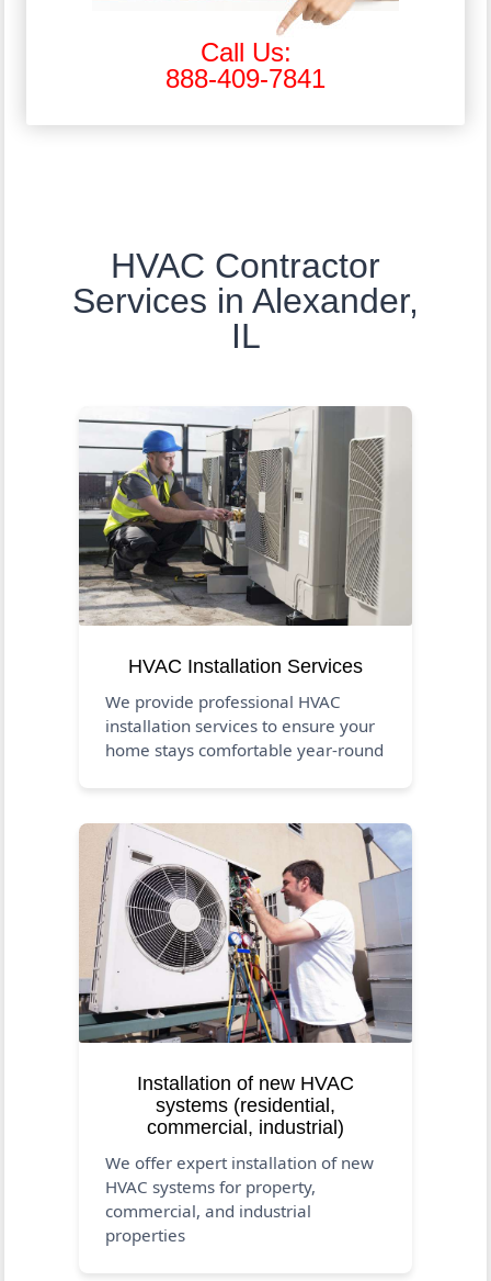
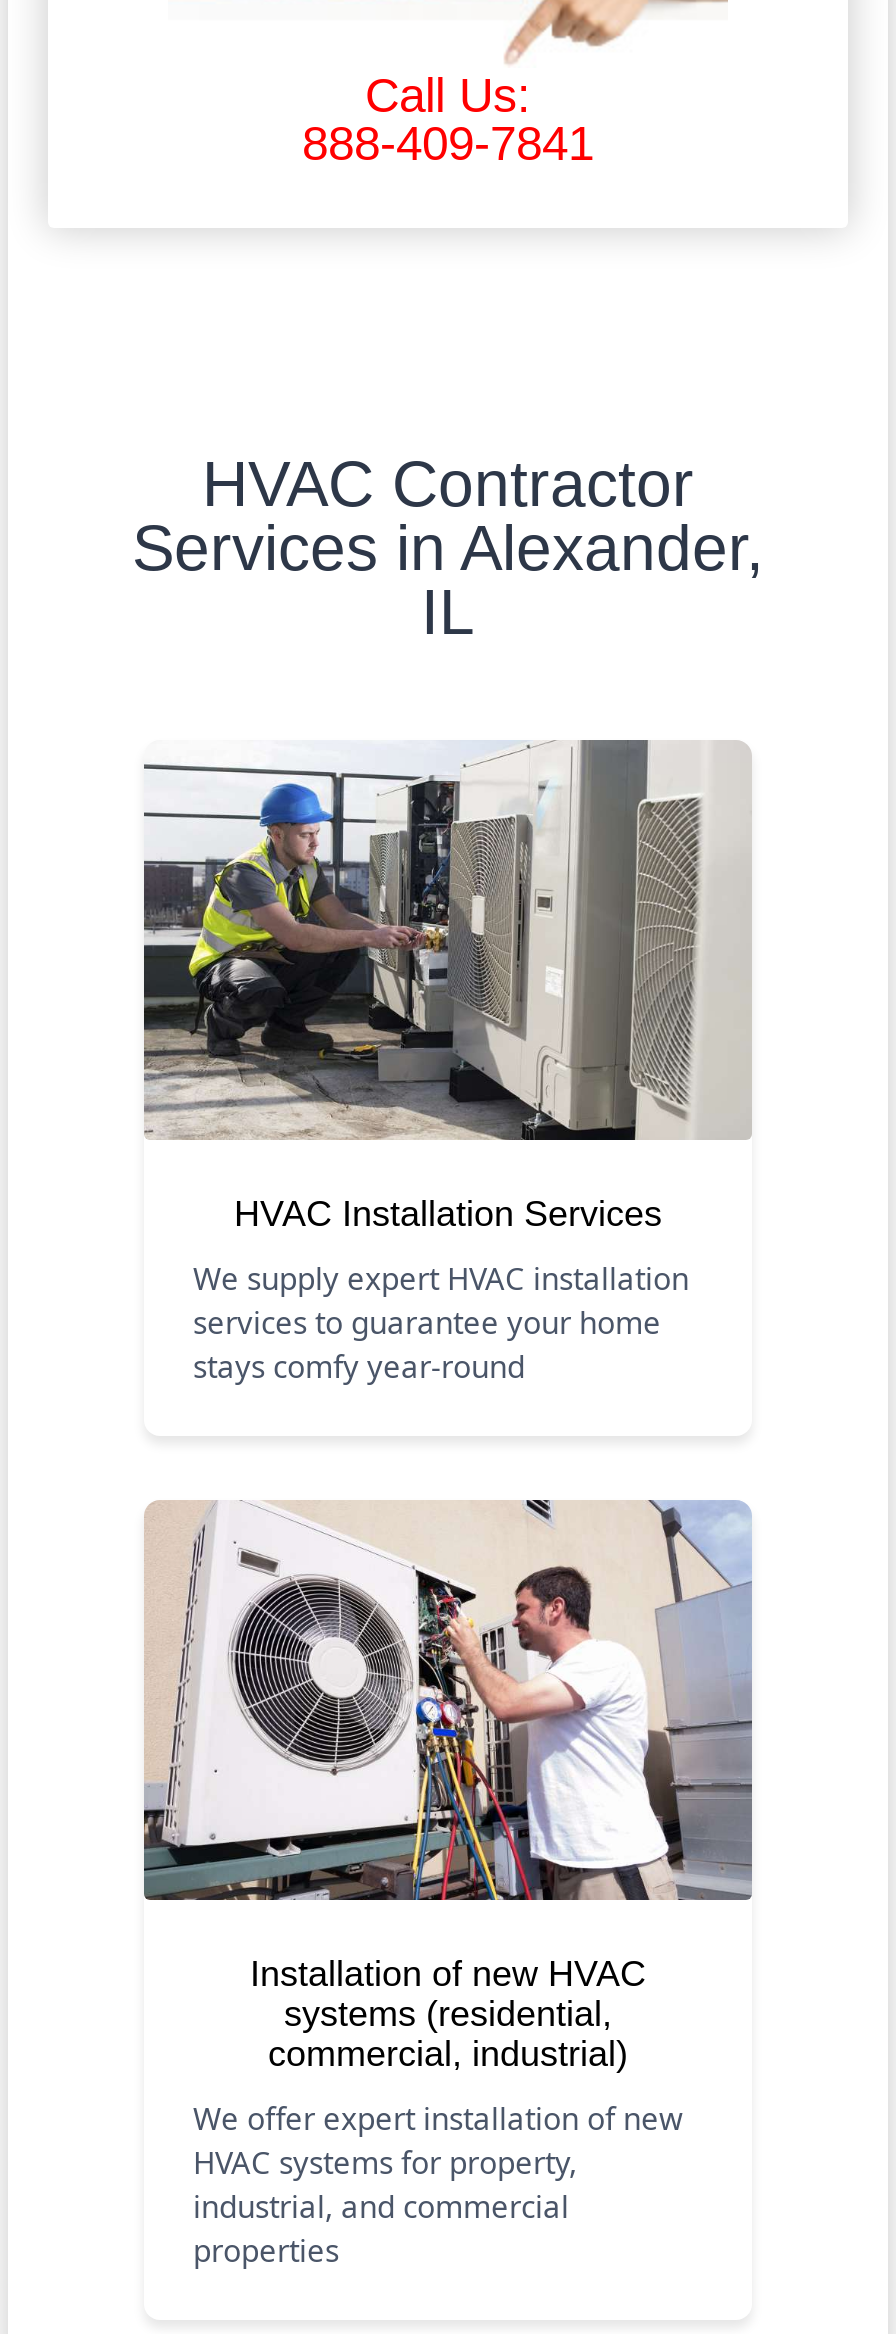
- We provide professional HVAC
- installation services to ensure your
- home stays comfortable year-round
+ We supply expert HVAC installation
+ services to guarantee your home
+ stays comfy year-round

- commercial, and industrial
+ industrial, and commercial
